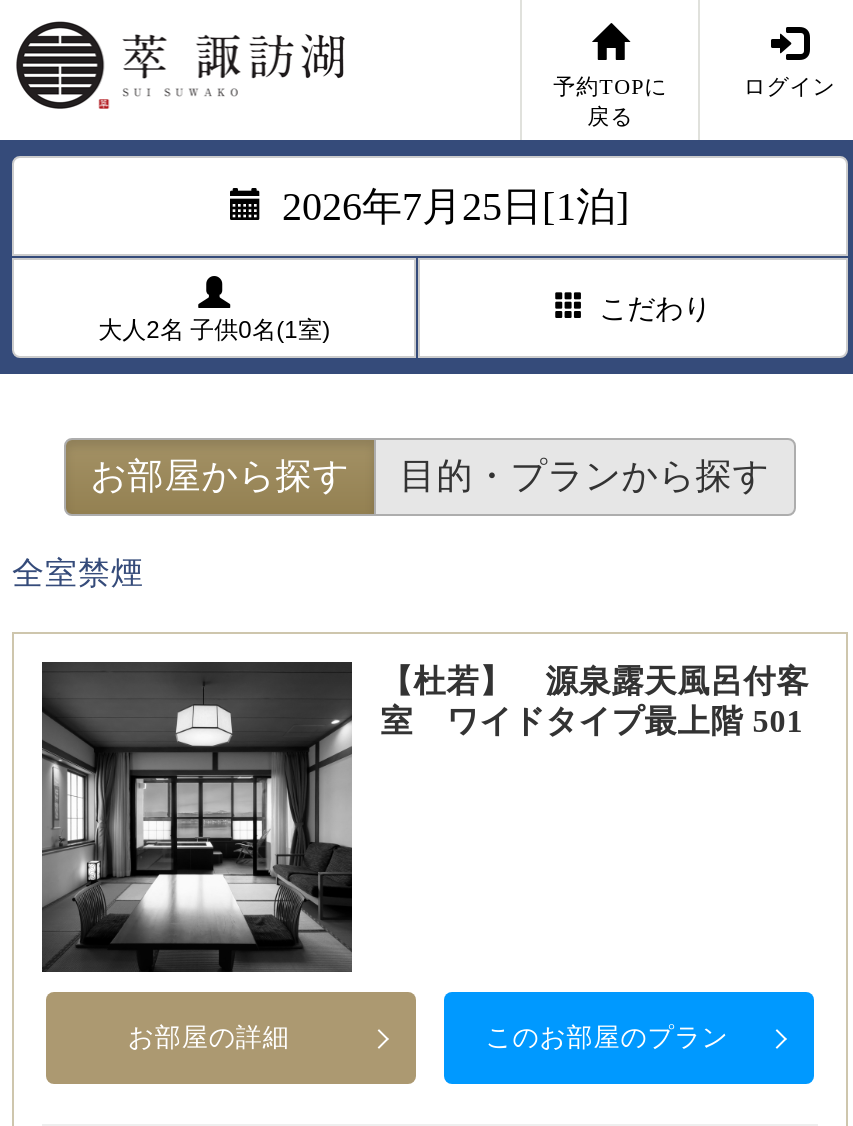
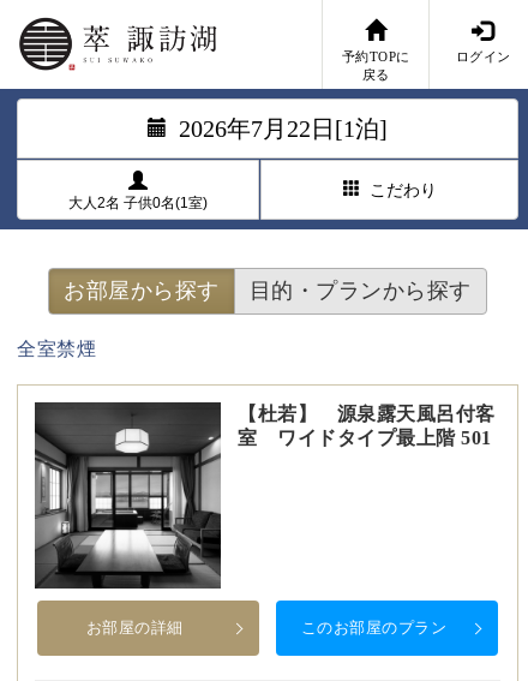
- 2026年7月25日[1泊]
+ 2026年7月22日[1泊]
